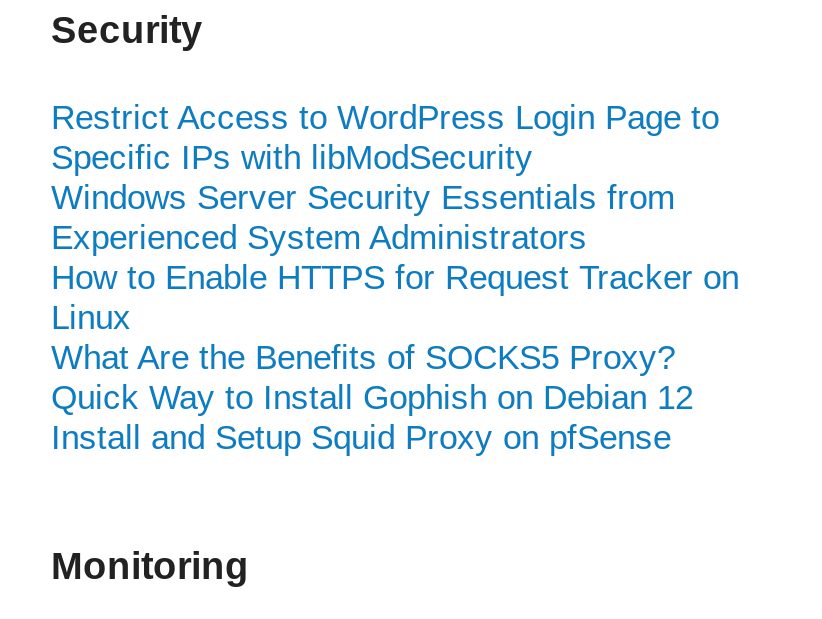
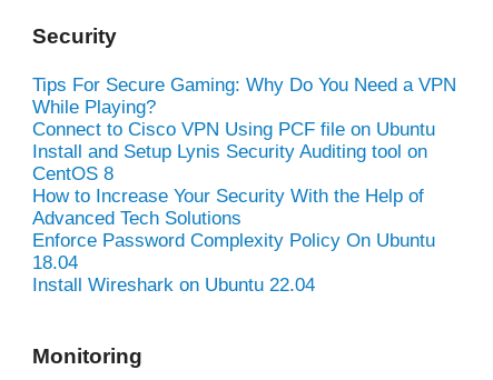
- Restrict Access to WordPress Login Page to
- Specific IPs with libModSecurity
- Windows Server Security Essentials from
- Experienced System Administrators
- How to Enable HTTPS for Request Tracker on
- Linux
- What Are the Benefits of SOCKS5 Proxy?
- Quick Way to Install Gophish on Debian 12
- Install and Setup Squid Proxy on pfSense
+ Tips For Secure Gaming: Why Do You Need a VPN
+ While Playing?
+ Connect to Cisco VPN Using PCF file on Ubuntu
+ Install and Setup Lynis Security Auditing tool on
+ CentOS 8
+ How to Increase Your Security With the Help of
+ Advanced Tech Solutions
+ Enforce Password Complexity Policy On Ubuntu
+ 18.04
+ Install Wireshark on Ubuntu 22.04
